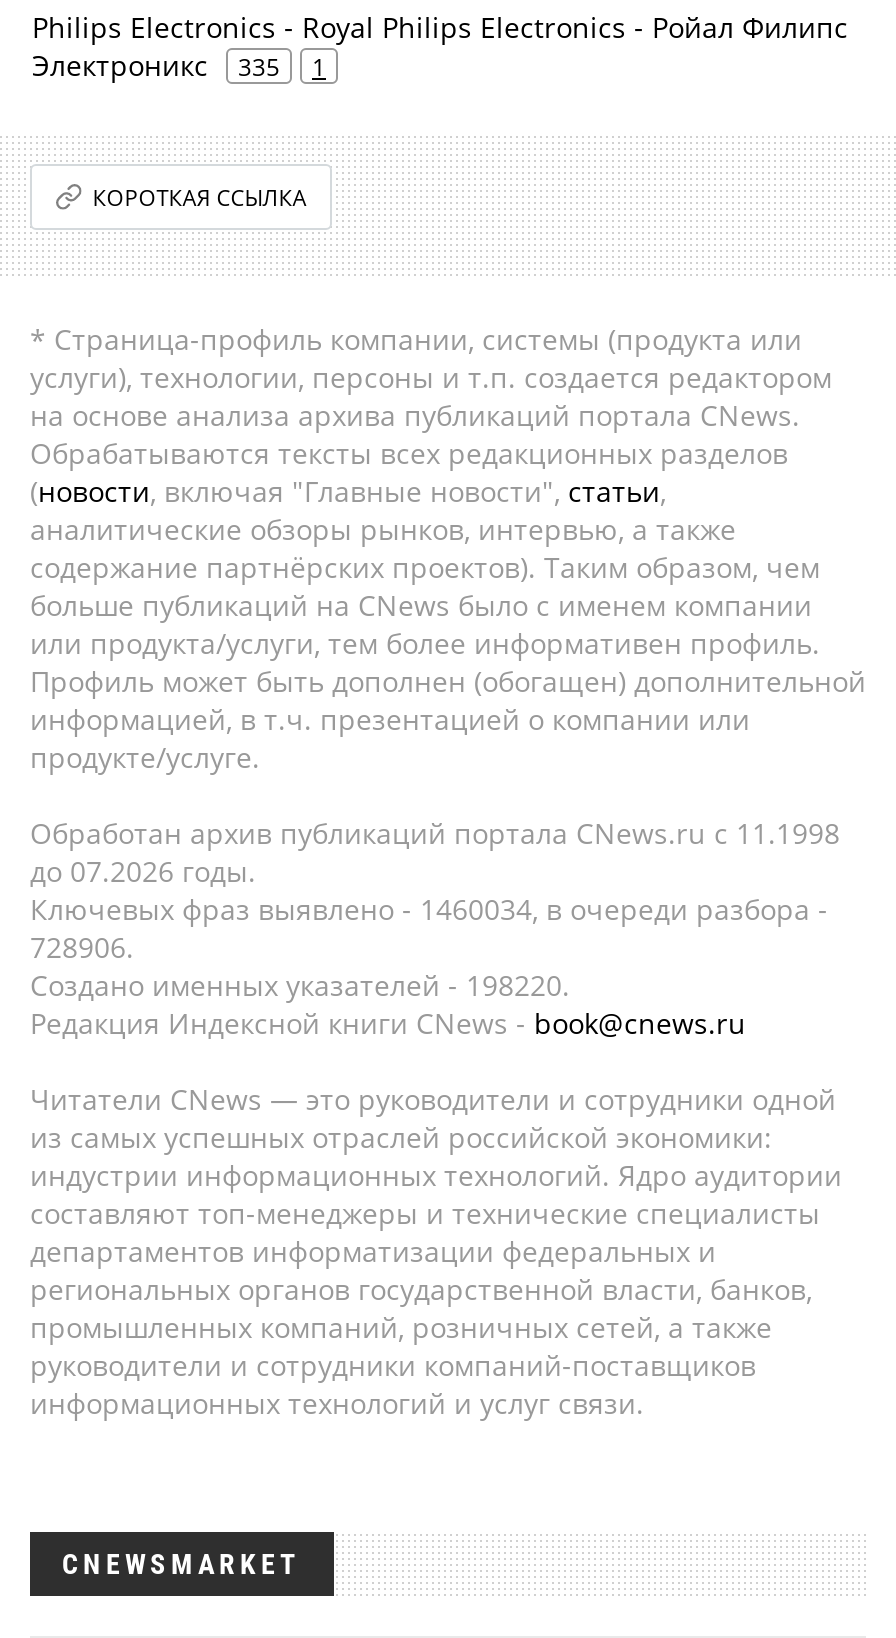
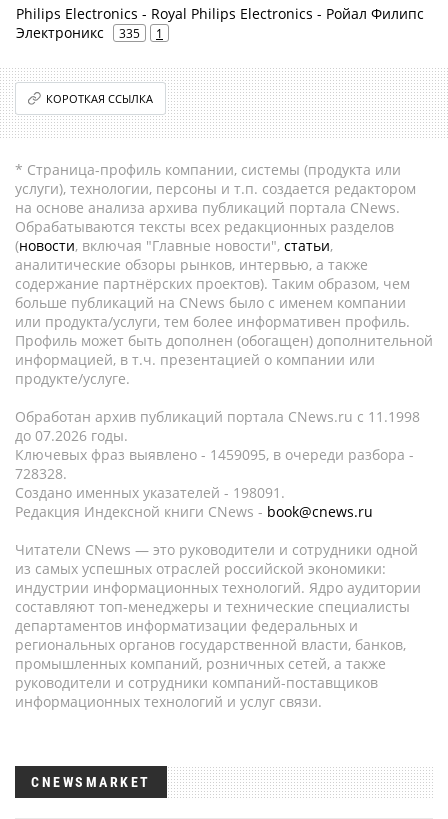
- Ключевых фраз выявлено - 1460034, в очереди разбора -
+ Ключевых фраз выявлено - 1459095, в очереди разбора -

- 728906.
+ 728328.

- Создано именных указателей - 198220.
+ Создано именных указателей - 198091.
